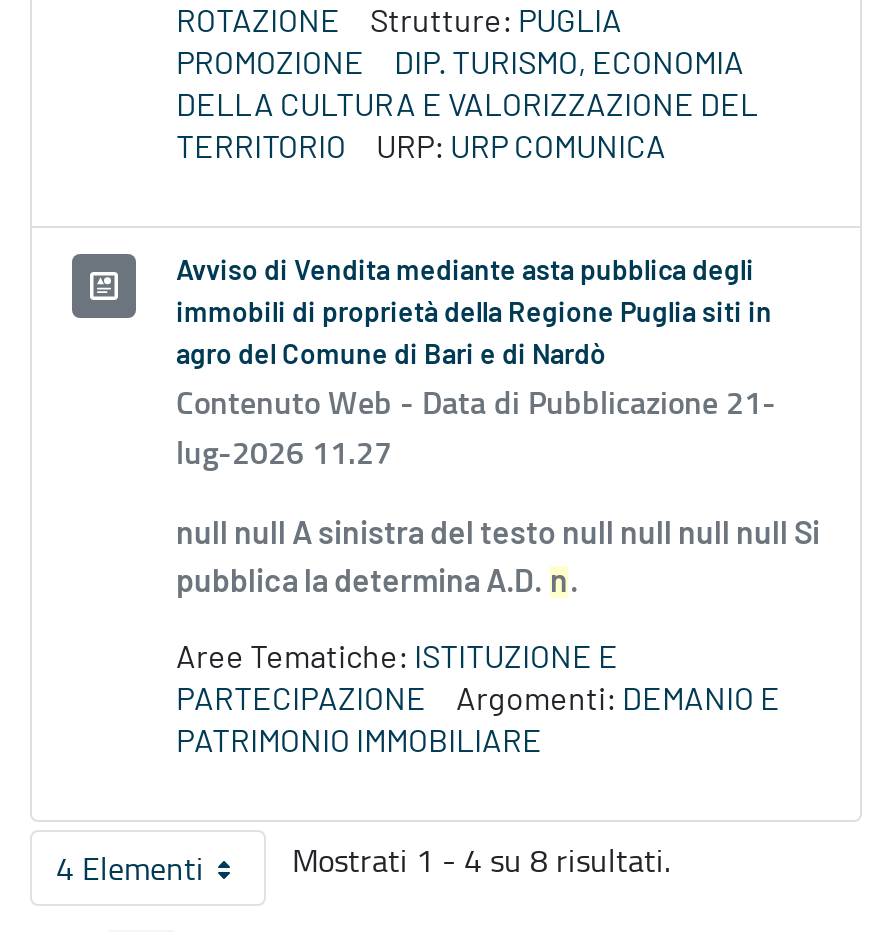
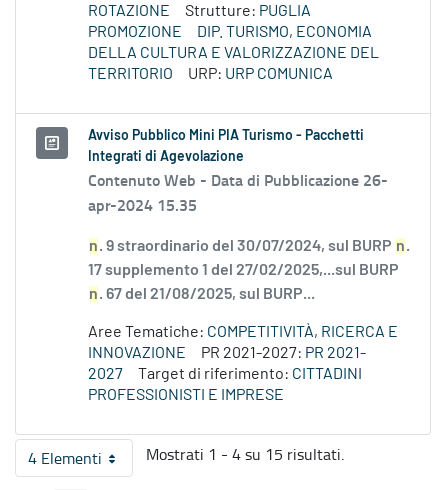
- Avviso di Vendita mediante asta pubblica degli
+ Avviso Pubblico Mini PIA Turismo - Pacchetti

- immobili di proprietà della Regione Puglia siti in
+ Integrati di Agevolazione
+ Contenuto Web - Data di Pubblicazione 26-
+ apr-2024 15.35

- agro del Comune di Bari e di Nardò
- Contenuto Web - Data di Pubblicazione 21-
- lug-2026 11.27
+ n. 9 straordinario del 30/07/2024, sul BURP n.

- null null A sinistra del testo null null null null Si
+ 17 supplemento 1 del 27/02/2025,...sul BURP

- pubblica la determina A.D. n.
+ n. 67 del 21/08/2025, sul BURP...

- Aree Tematiche: ISTITUZIONE E
- PARTECIPAZIONE
- Argomenti: DEMANIO E
- PATRIMONIO IMMOBILIARE
+ Aree Tematiche: COMPETITIVITÀ, RICERCA E
+ INNOVAZIONE
+ PR 2021-2027: PR 2021-
+ 2027
+ Target di riferimento: CITTADINI
+ PROFESSIONISTI E IMPRESE

- Mostrati 1 - 4 su 8 risultati.
+ Mostrati 1 - 4 su 15 risultati.
